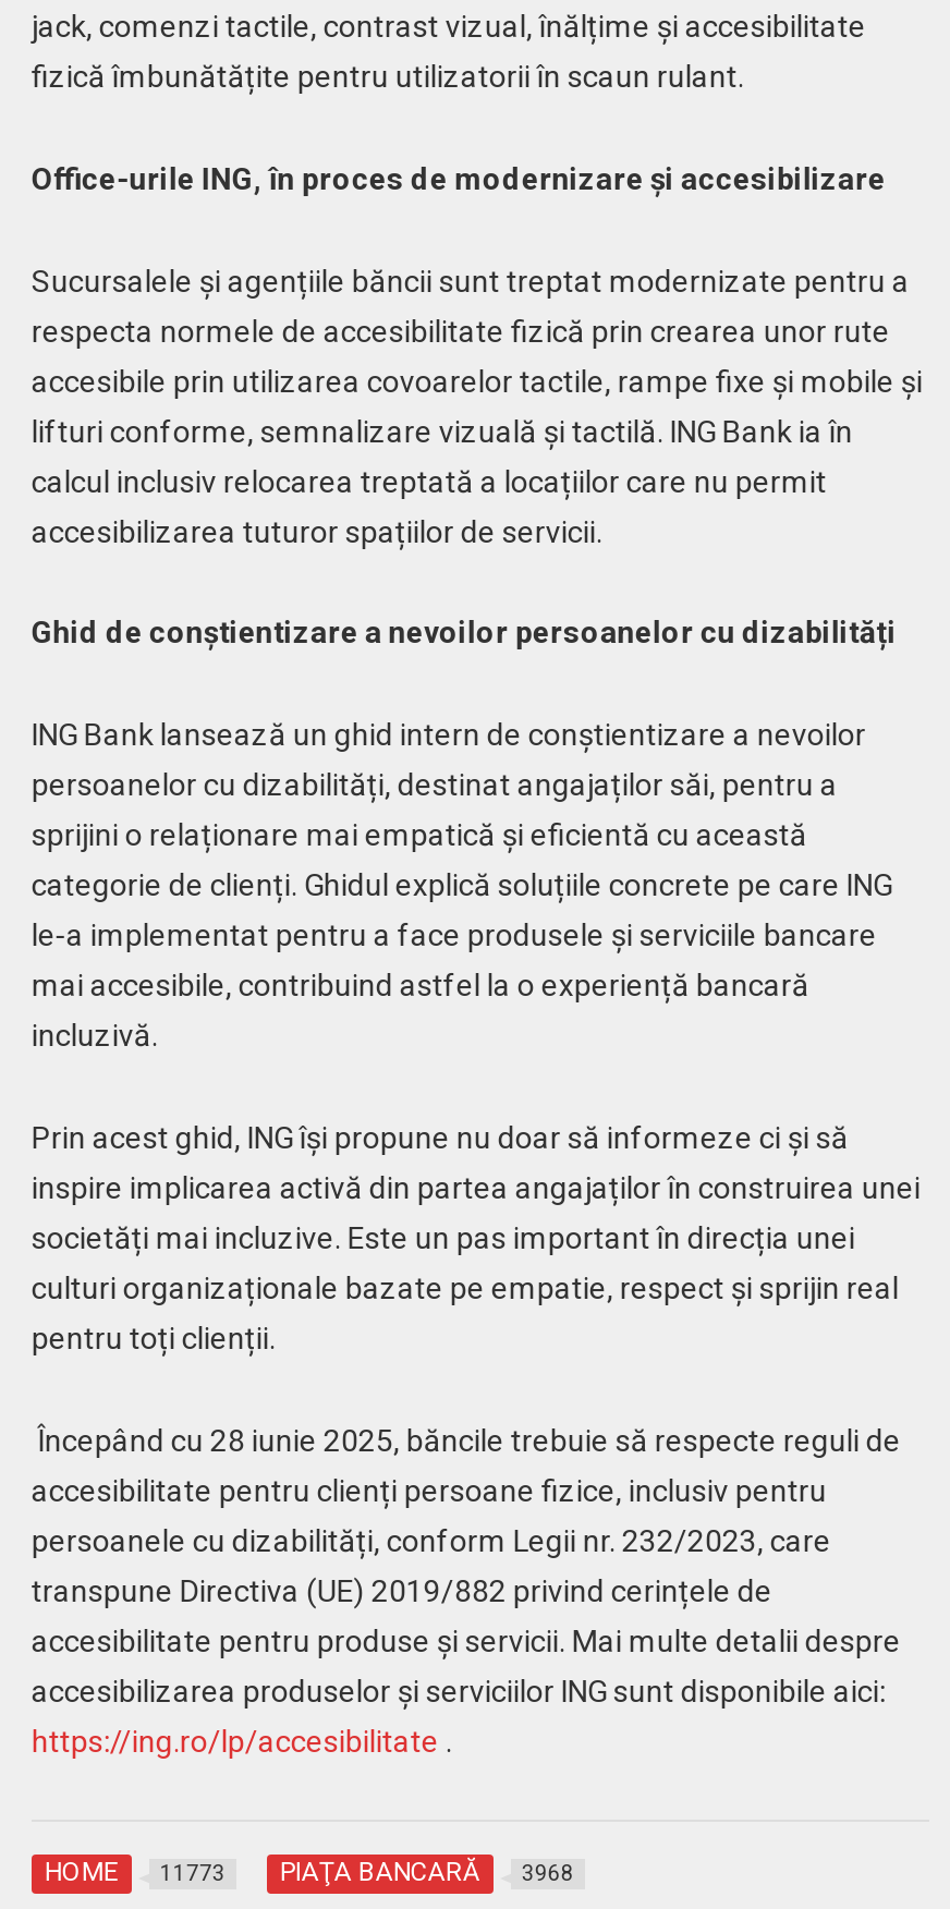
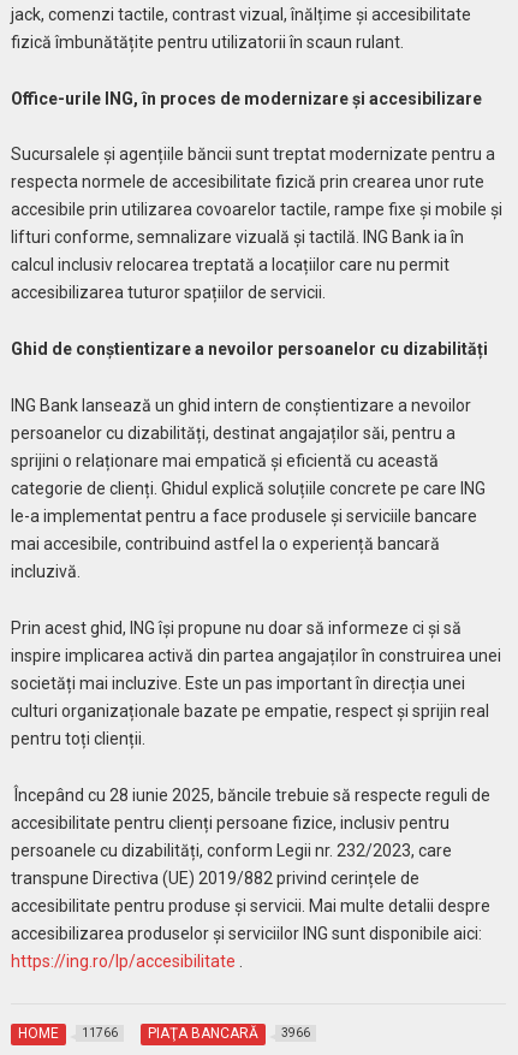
- HOME 11773
+ HOME 11766

- PIAŢA BANCARĂ 3968
+ PIAŢA BANCARĂ 3966
